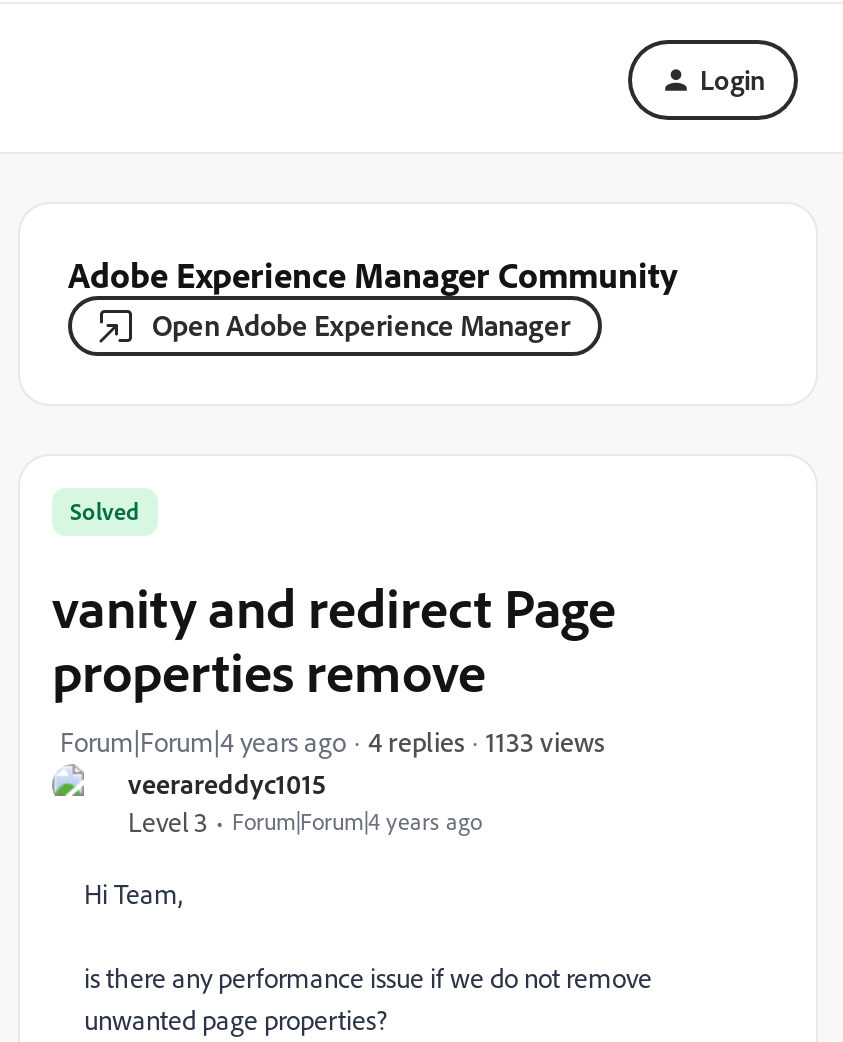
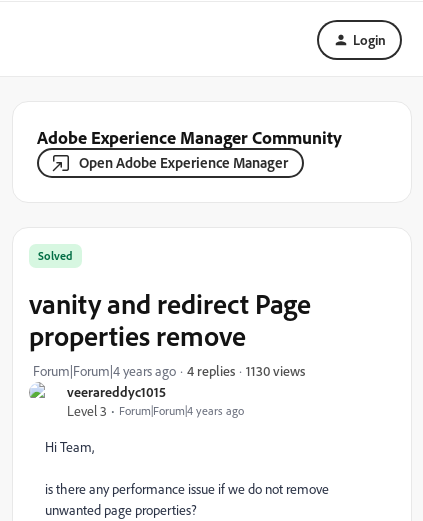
- 1133 views
+ 1130 views
